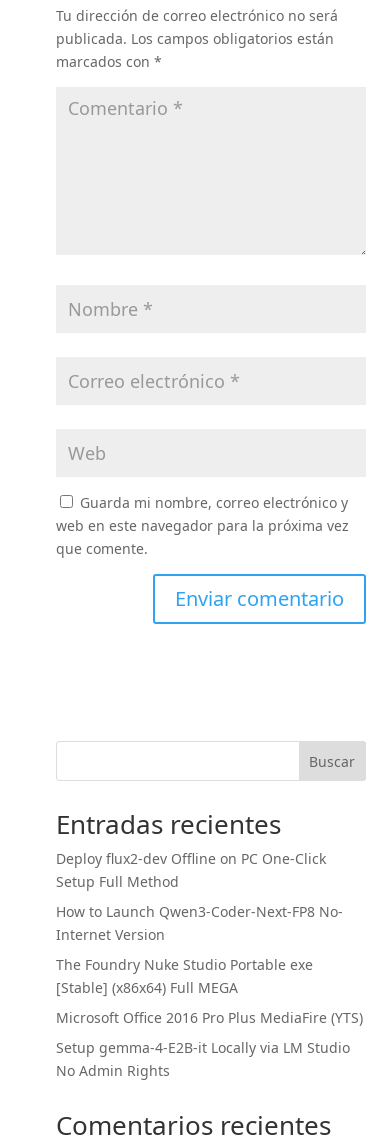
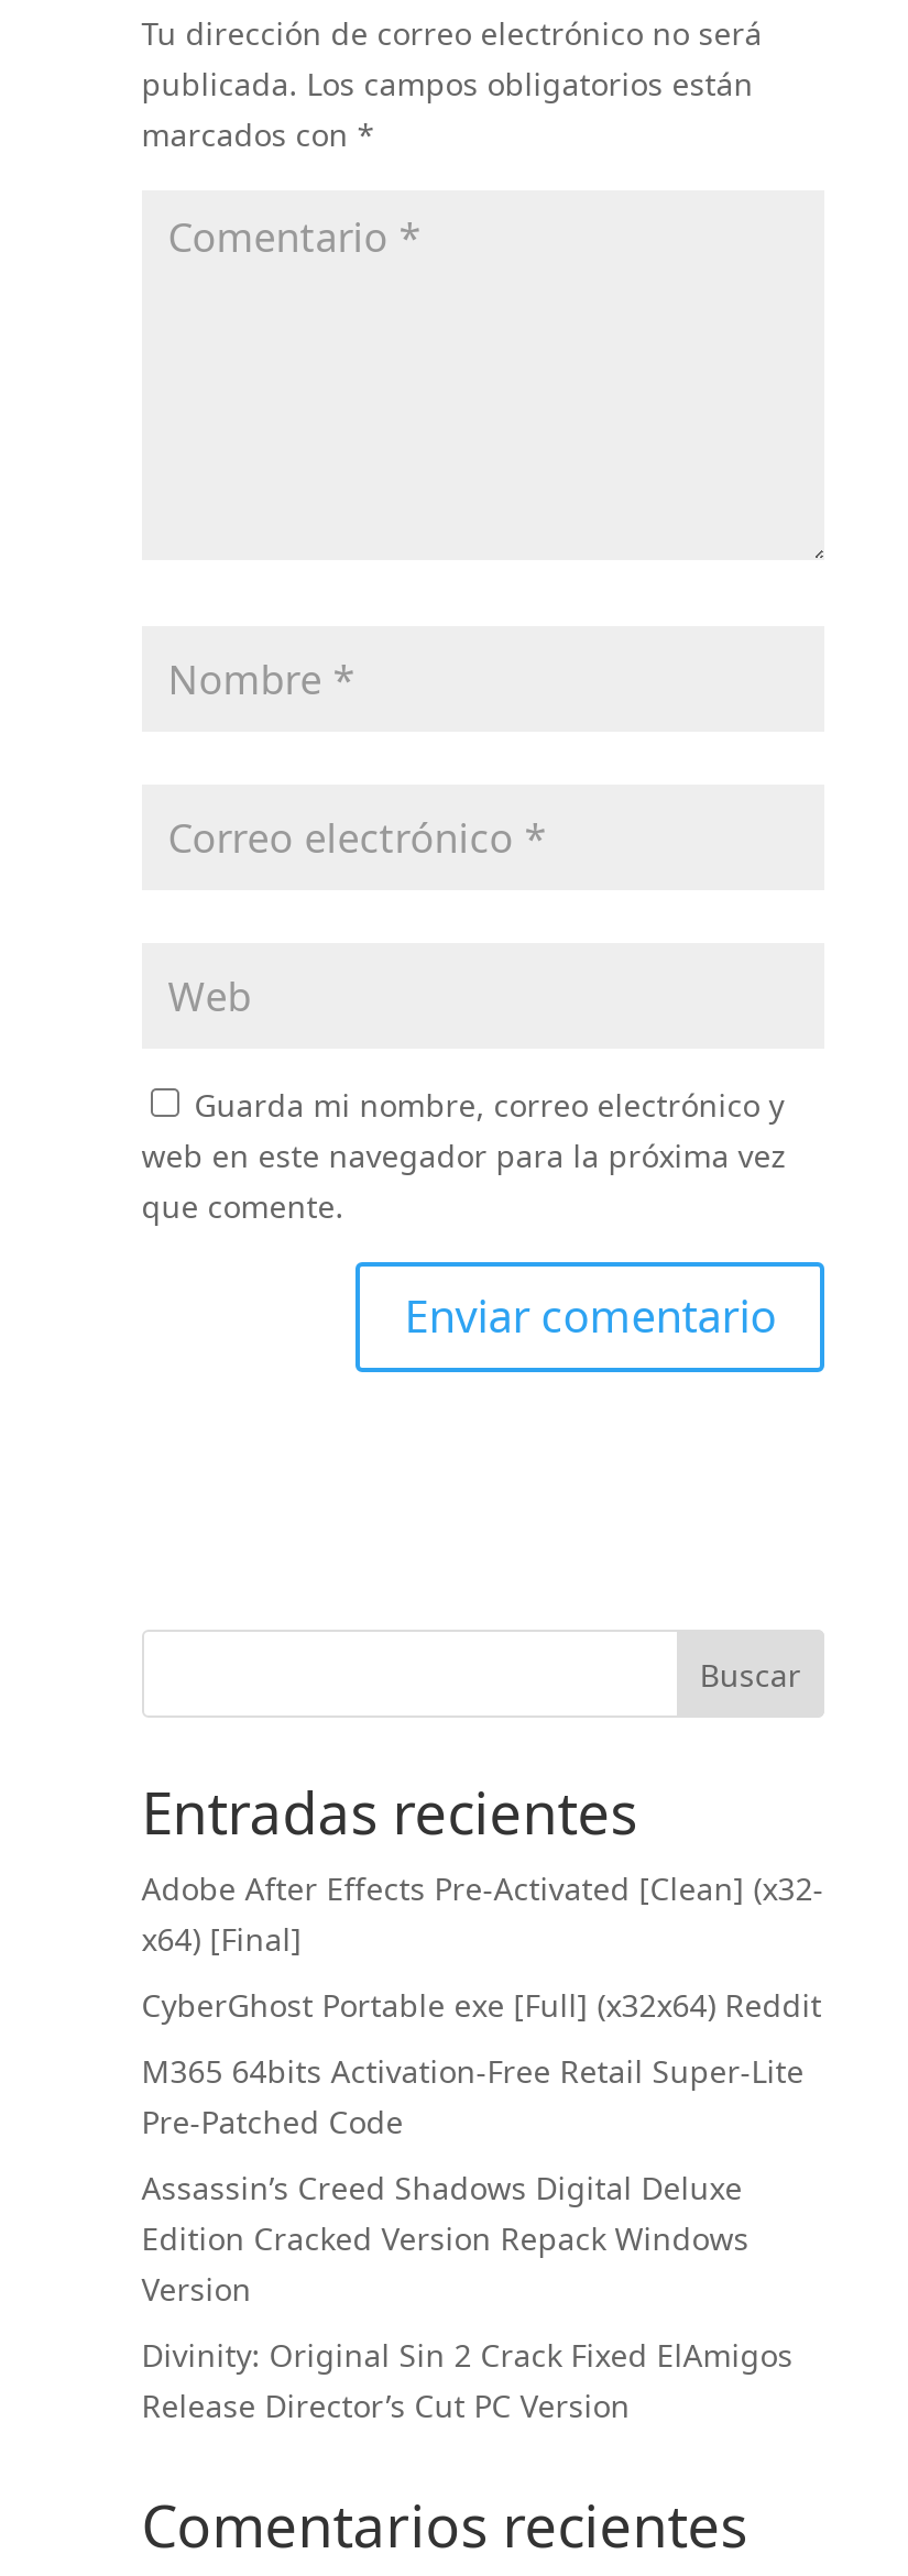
- Deploy flux2-dev Offline on PC One-Click
- Setup Full Method
+ Adobe After Effects Pre-Activated [Clean] (x32-
+ x64) [Final]

- How to Launch Qwen3-Coder-Next-FP8 No-
- Internet Version
+ CyberGhost Portable exe [Full] (x32x64) Reddit

- The Foundry Nuke Studio Portable exe
- [Stable] (x86x64) Full MEGA
+ M365 64bits Activation-Free Retail Super-Lite
+ Pre-Patched Code

- Microsoft Office 2016 Pro Plus MediaFire (YTS)
+ Assassin’s Creed Shadows Digital Deluxe
+ Edition Cracked Version Repack Windows
+ Version

- Setup gemma-4-E2B-it Locally via LM Studio
- No Admin Rights
+ Divinity: Original Sin 2 Crack Fixed ElAmigos
+ Release Director’s Cut PC Version
